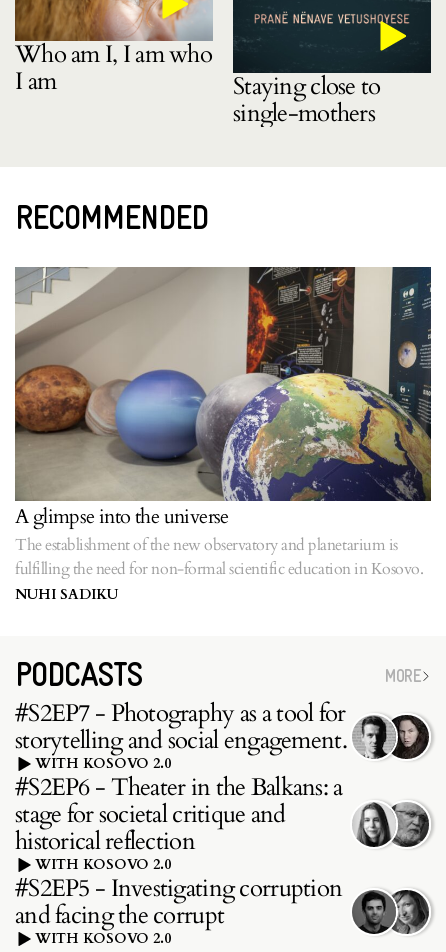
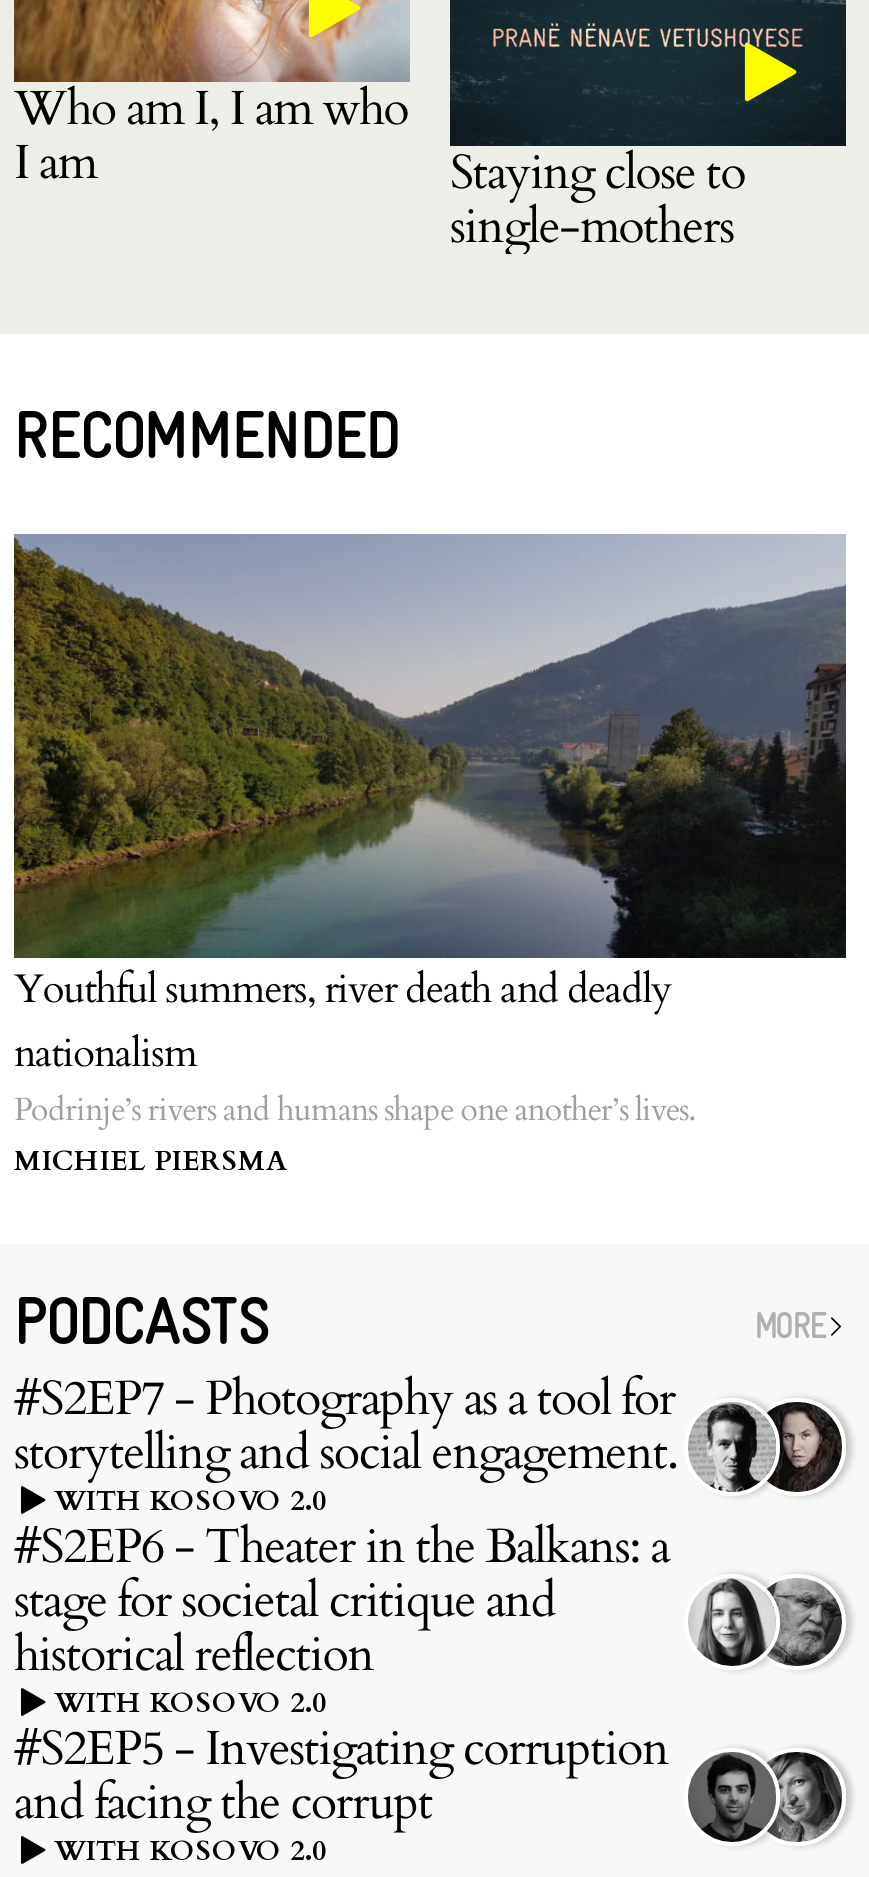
- [image]
- A glimpse into the universe
- The establishment of the new observatory and planetarium is
- fulfilling the need for non-formal scientific education in Kosovo.
- NUHI SADIKU
+ [image]
+ Youthful summers, river death and deadly
+ nationalism
+ Podrinje’s rivers and humans shape one another’s lives.
+ MICHIEL PIERSMA
